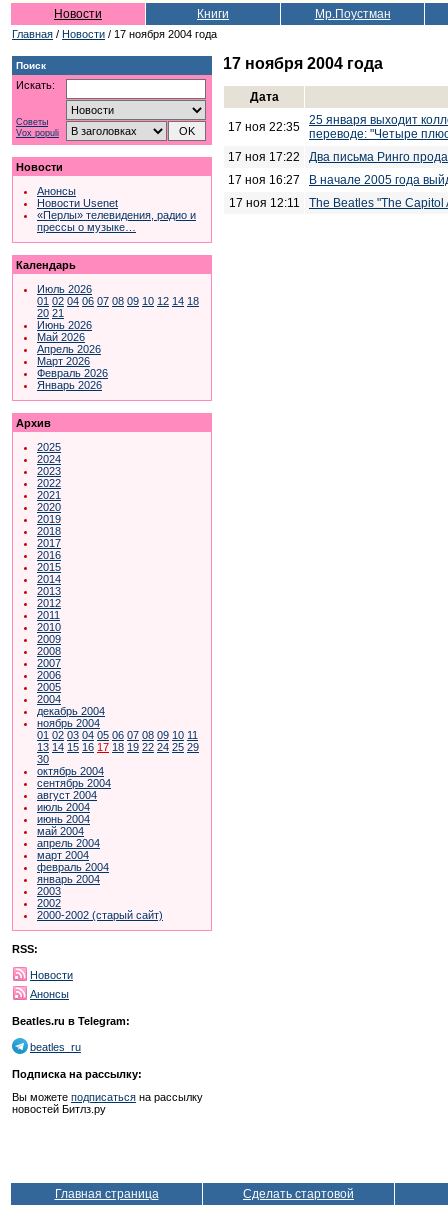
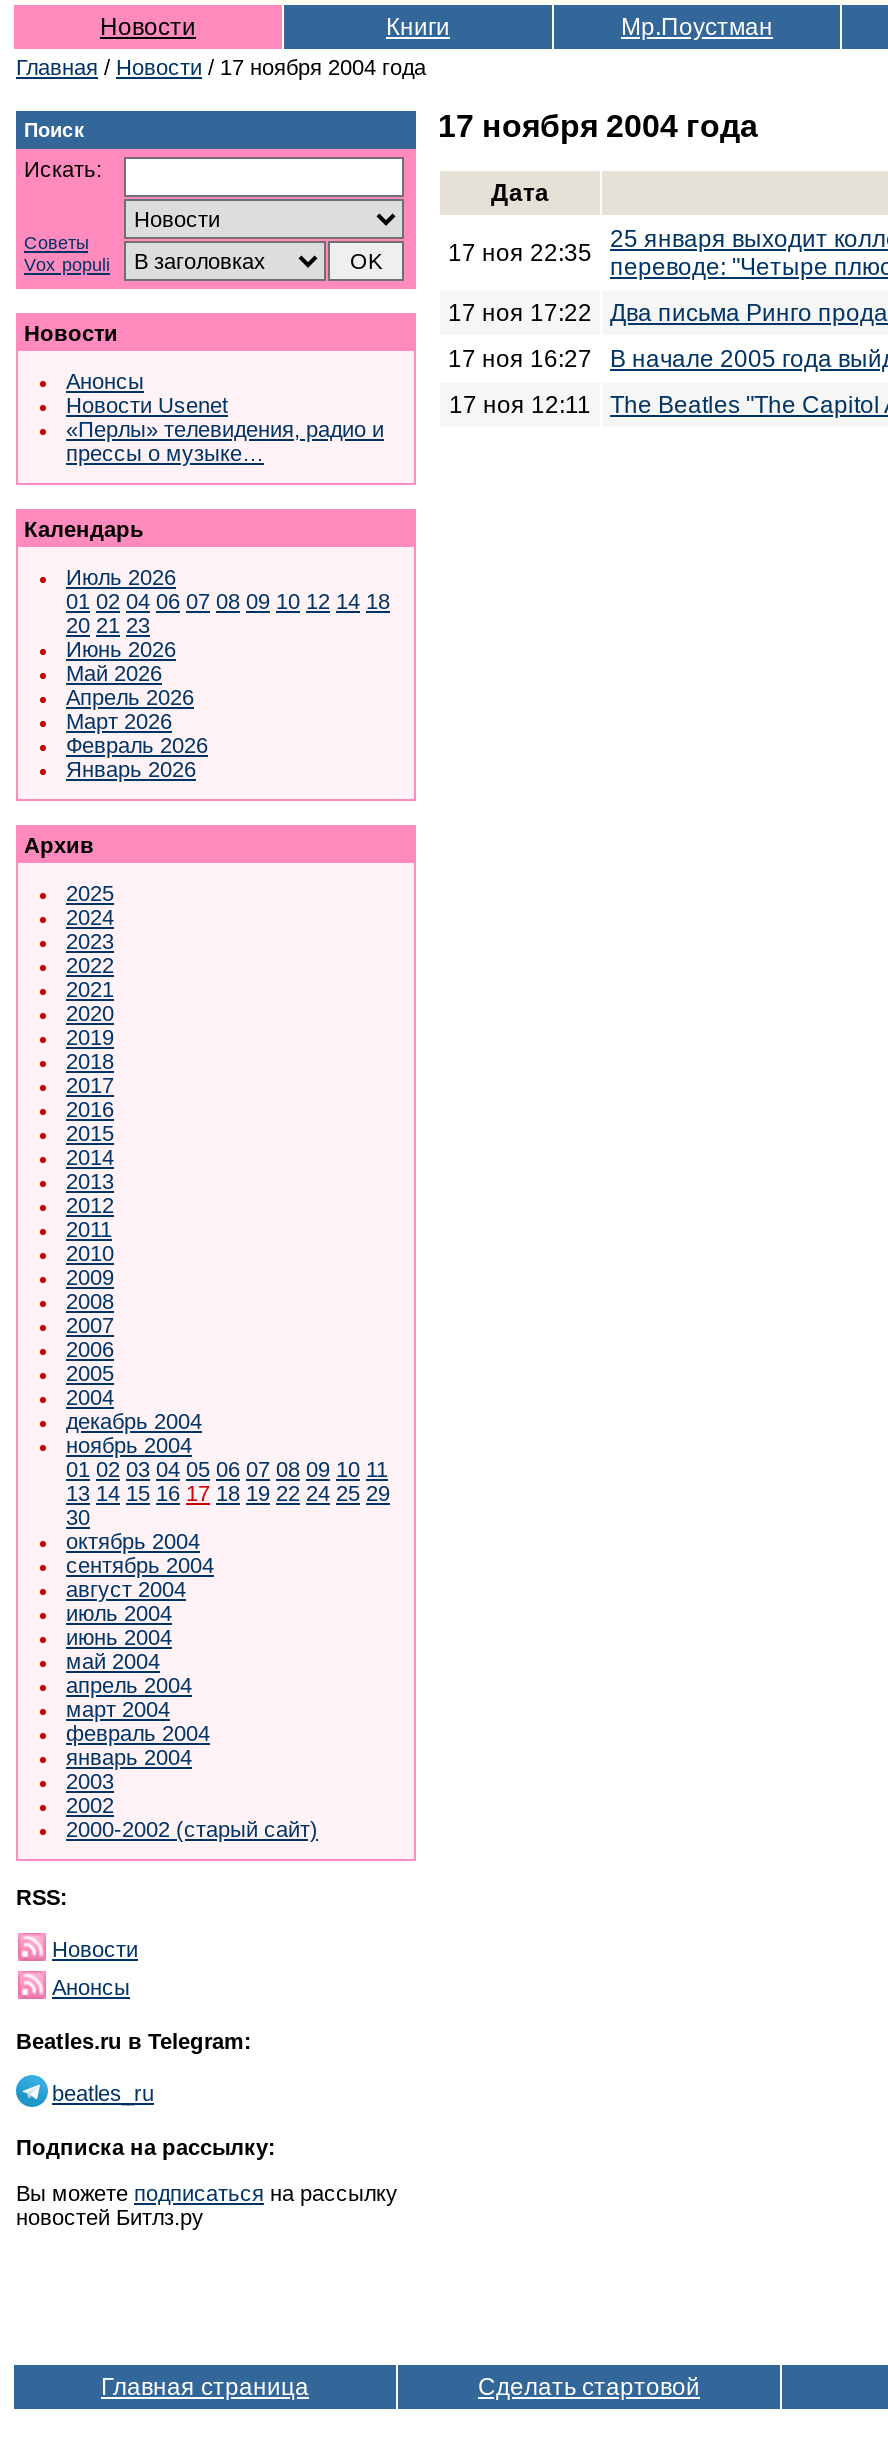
- 20 21
+ 20 21 23
